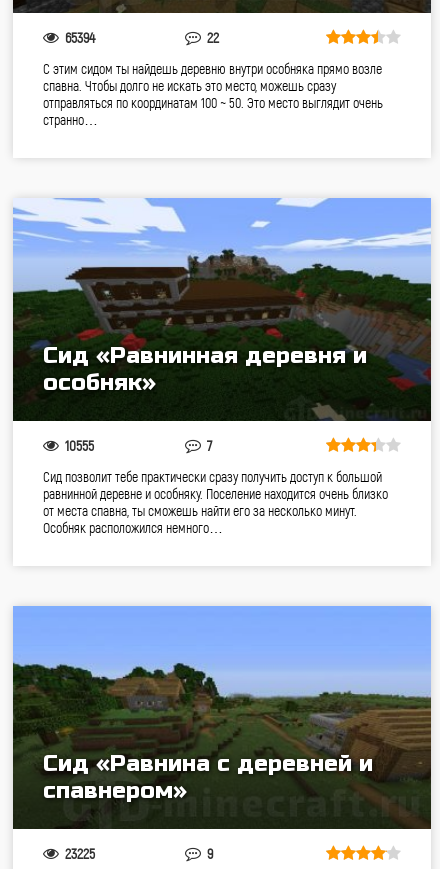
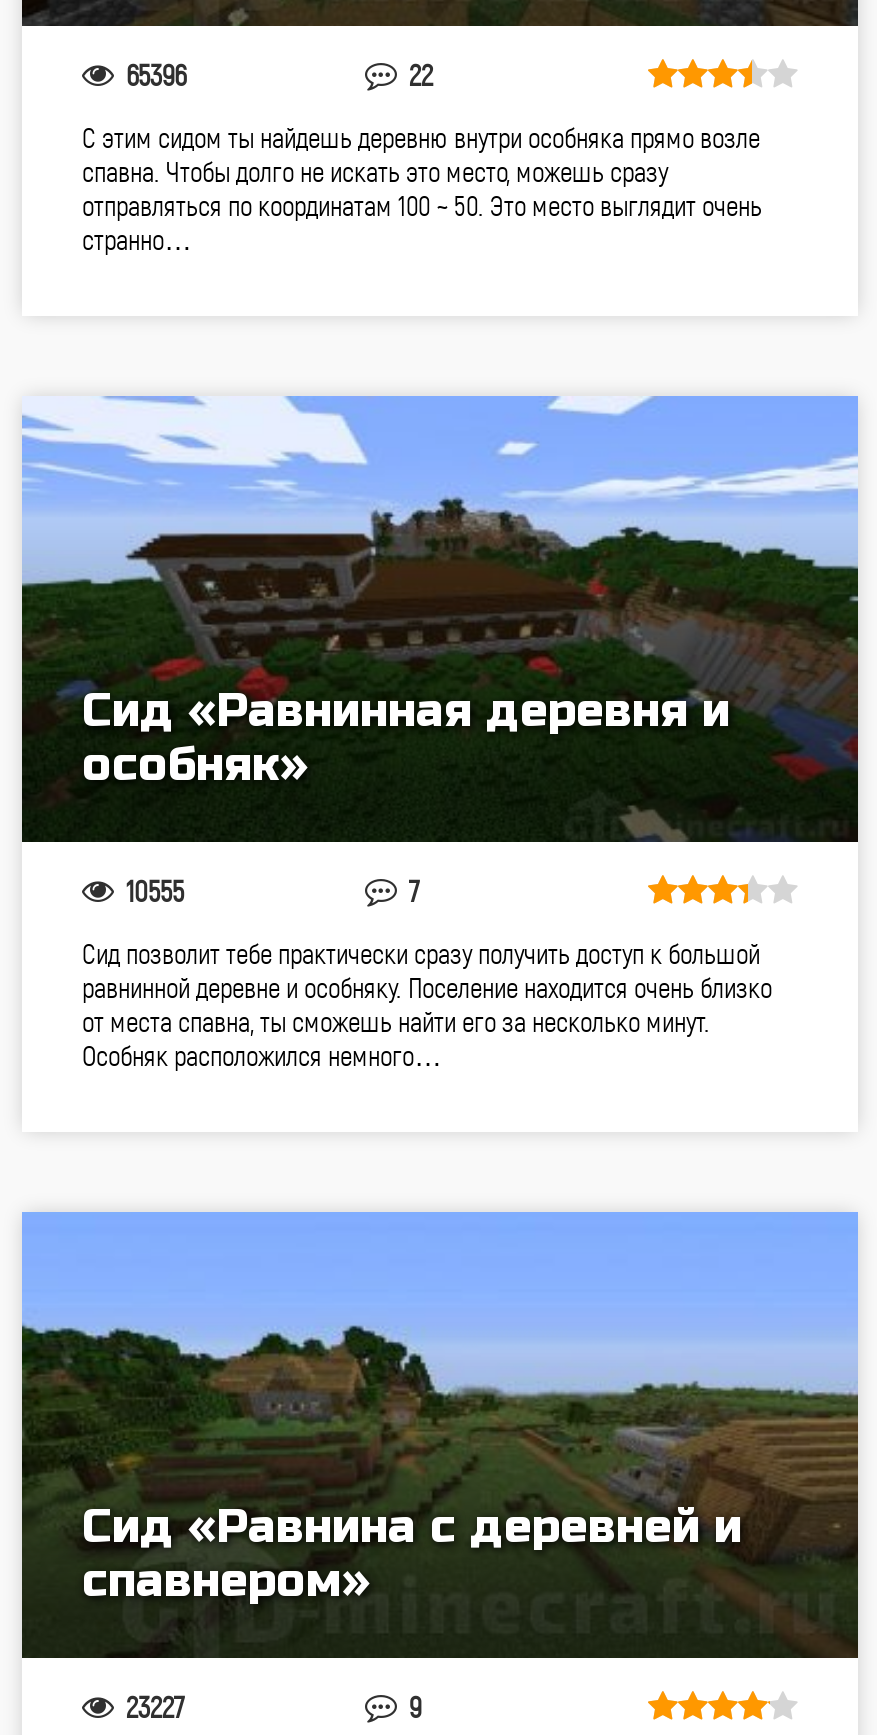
- 65394
+ 65396

- 23225
+ 23227
